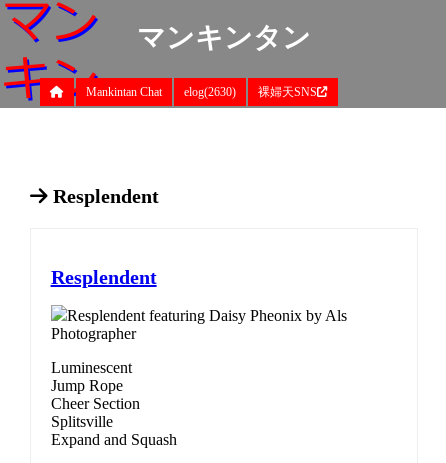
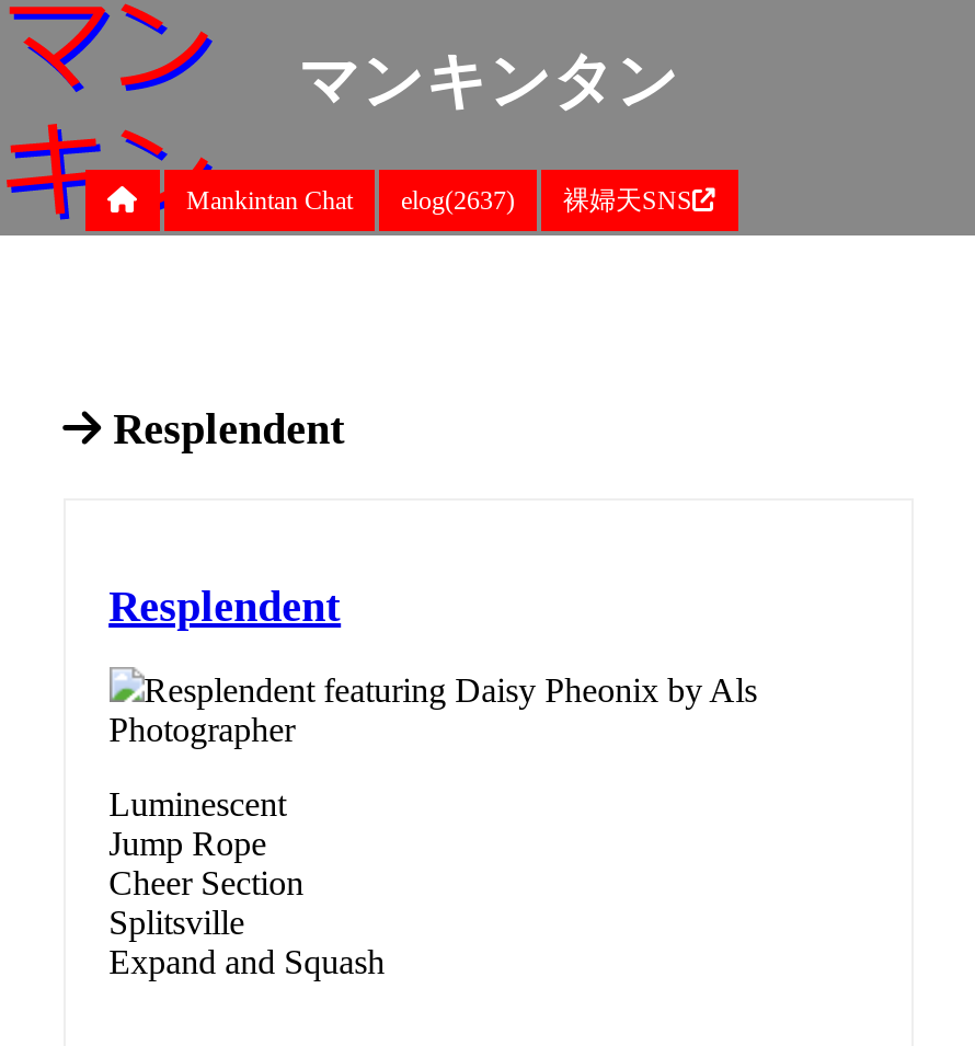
- Mankintan Chat elog(2630) 裸婦天SNS
+ Mankintan Chat elog(2637) 裸婦天SNS
